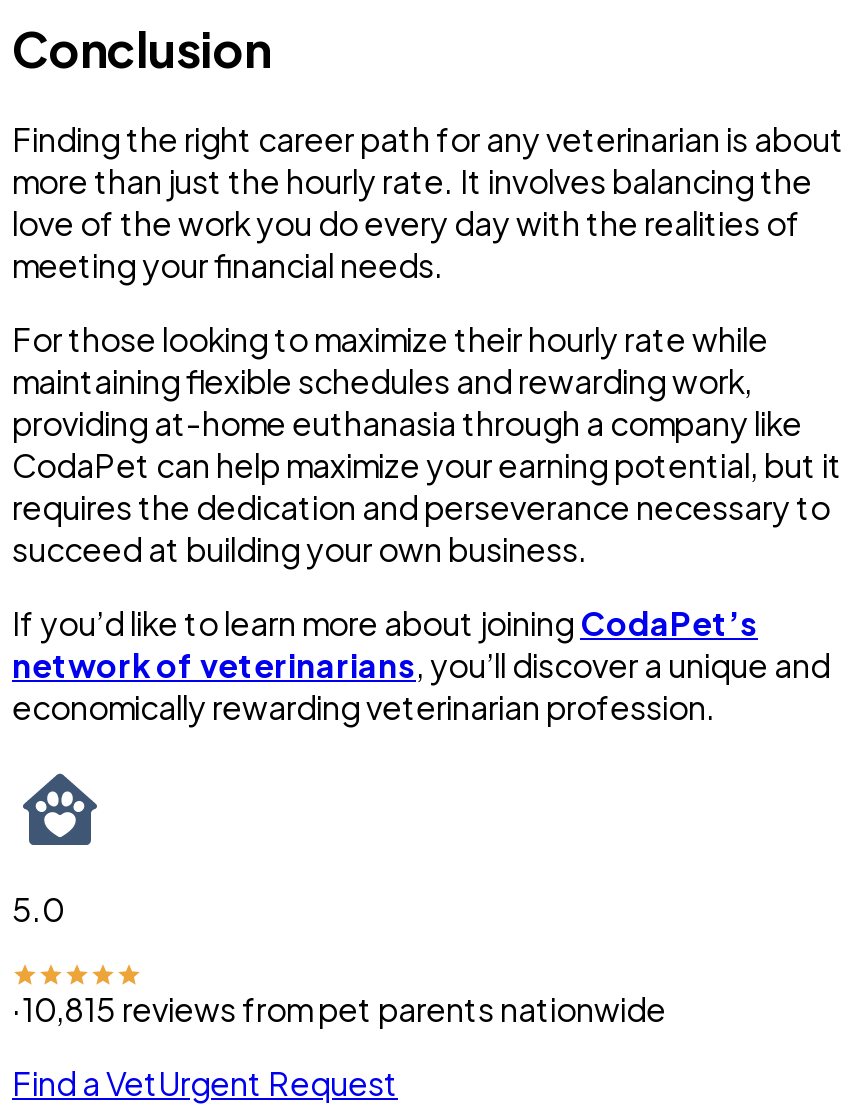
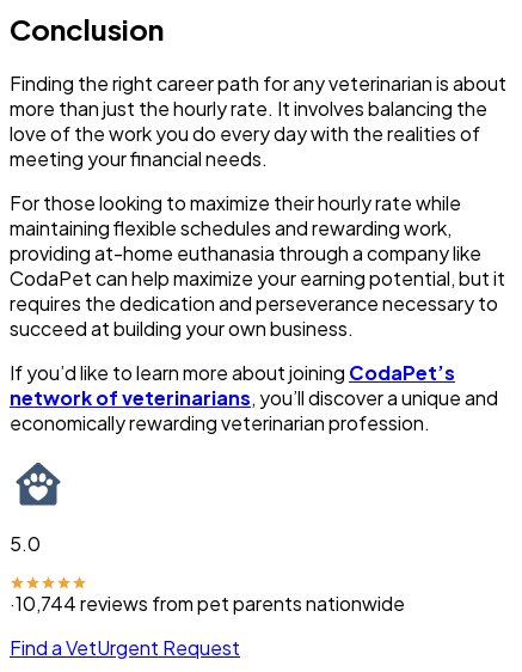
- ·10,815 reviews from pet parents nationwide
+ ·10,744 reviews from pet parents nationwide
